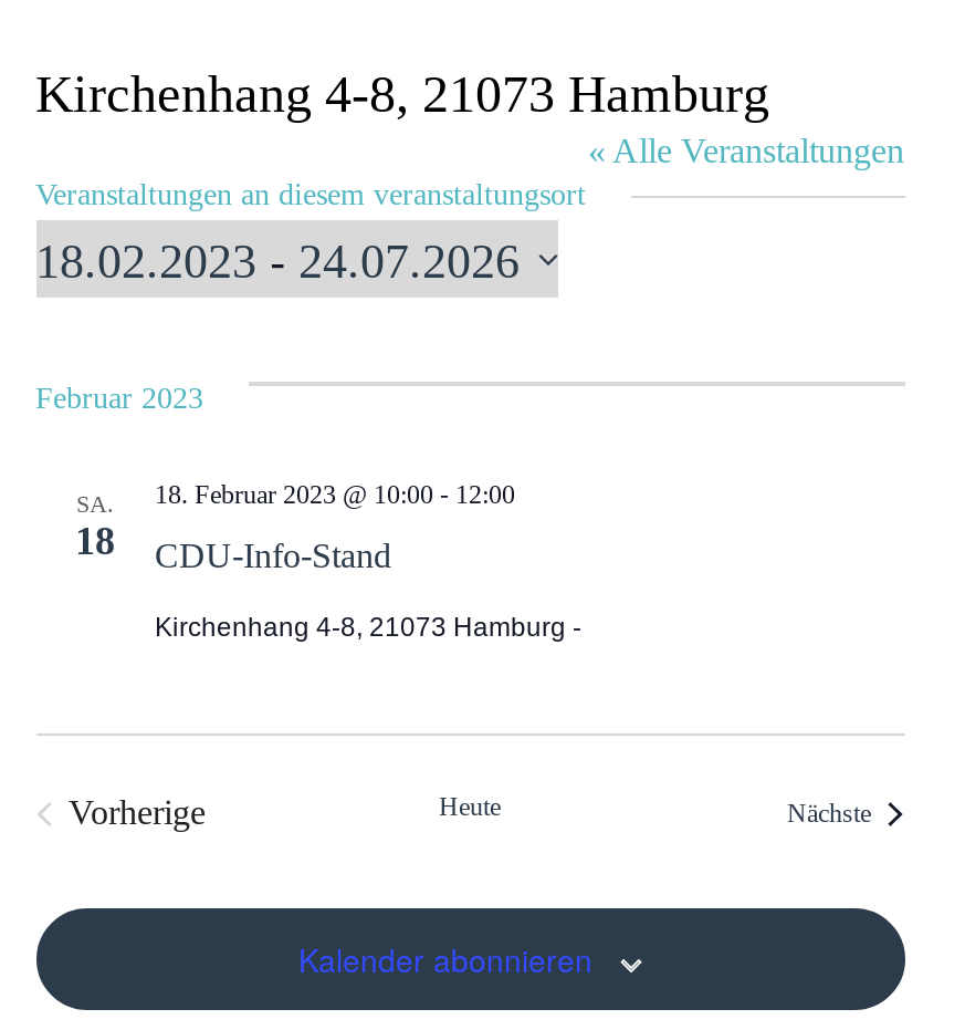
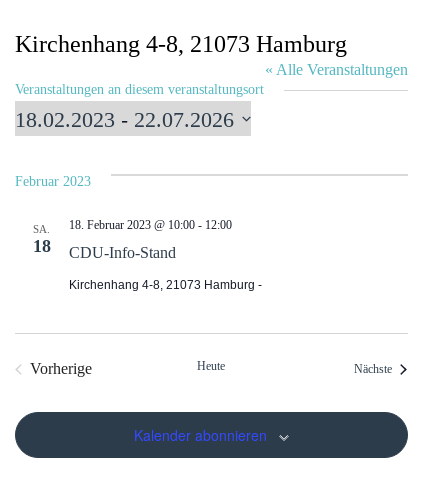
- 18.02.2023 - 24.07.2026
+ 18.02.2023 - 22.07.2026
